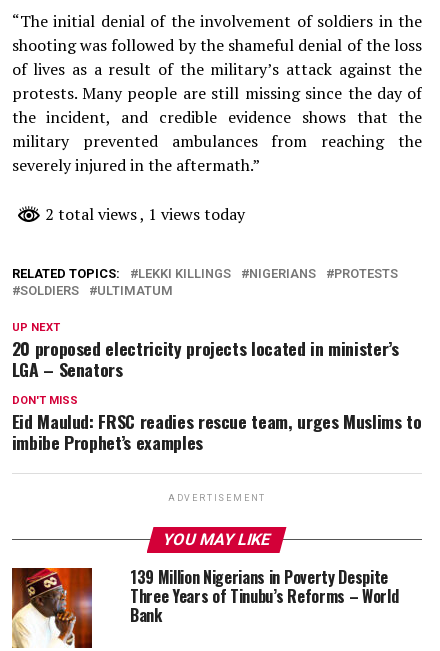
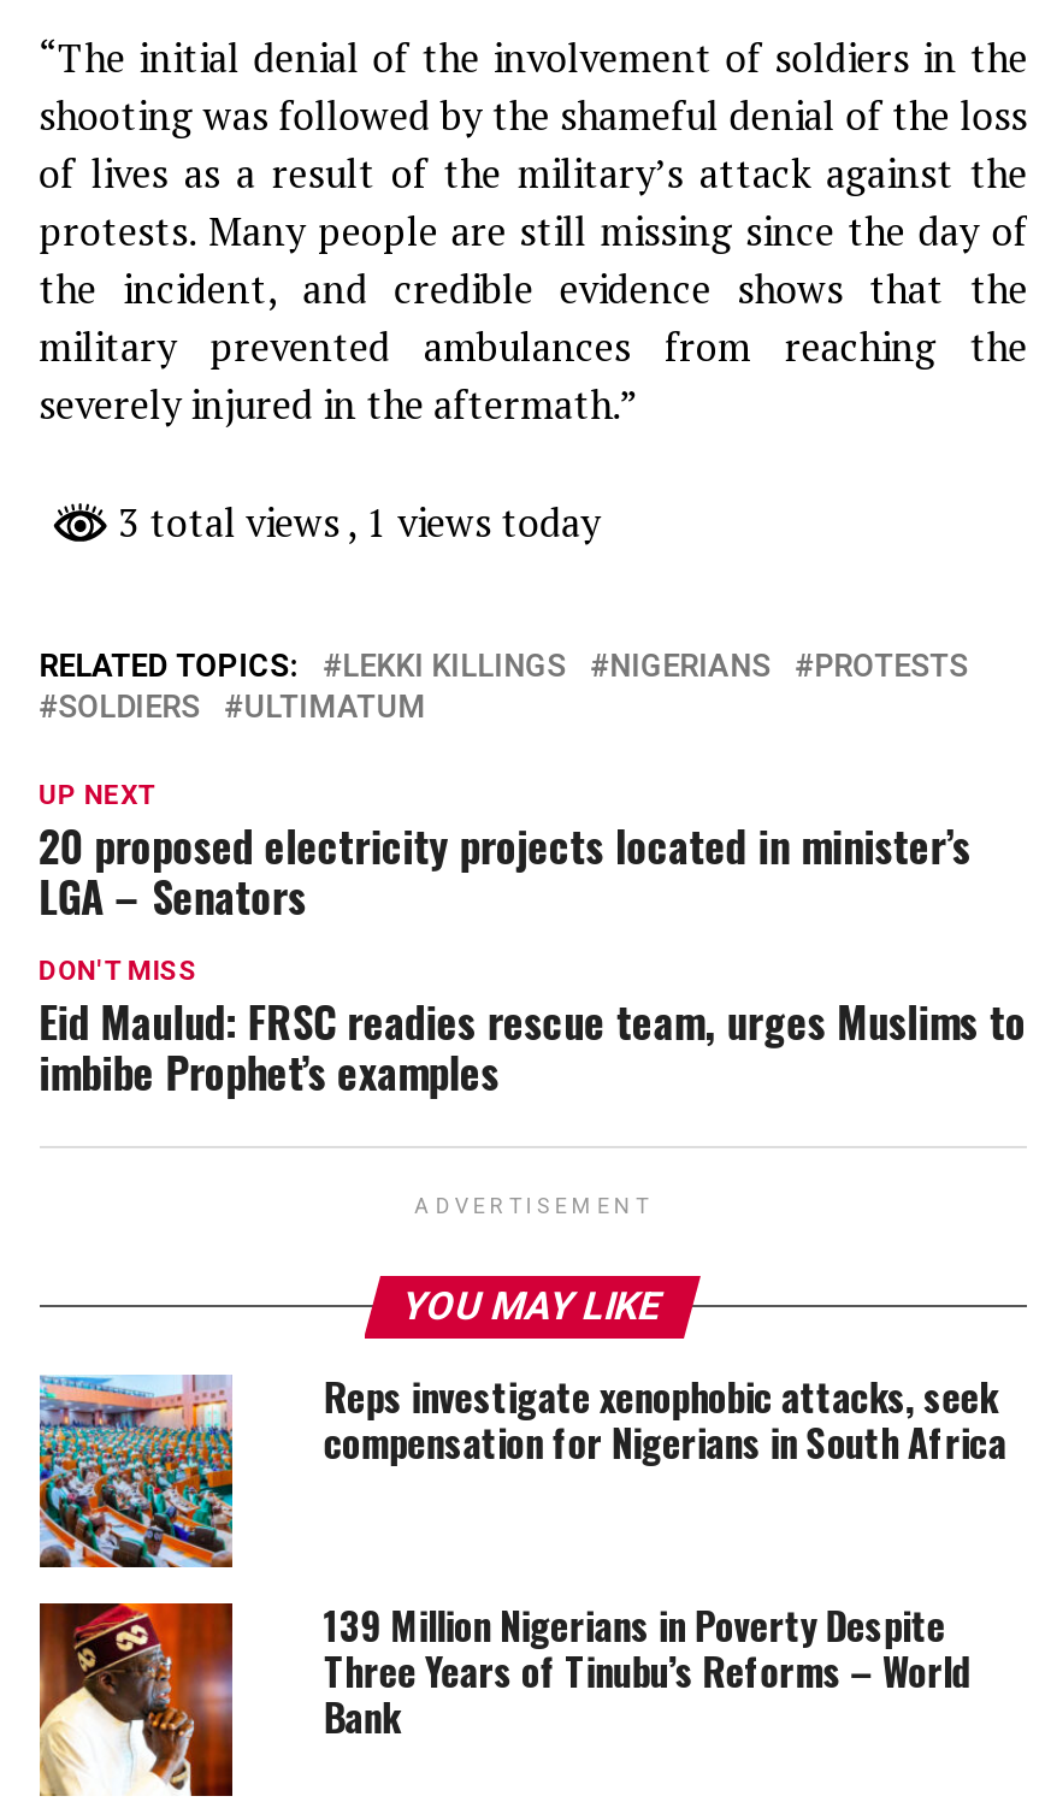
- 2 total views, 1 views today
+ 3 total views, 1 views today

+ [image]
+ Reps investigate xenophobic attacks, seek
+ compensation for Nigerians in South Africa
